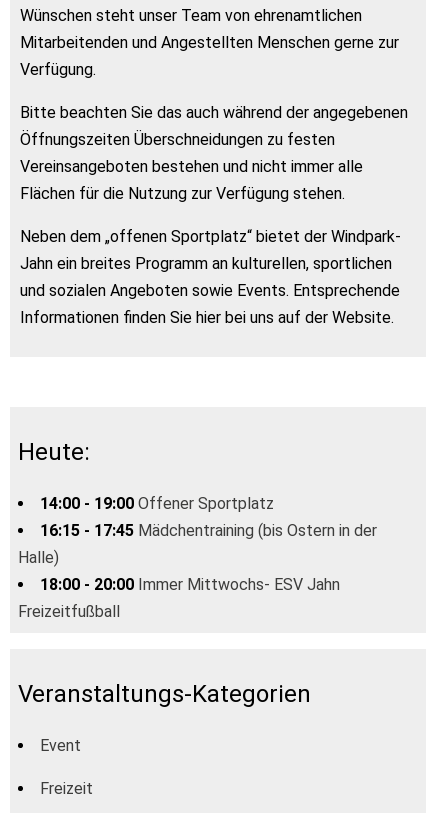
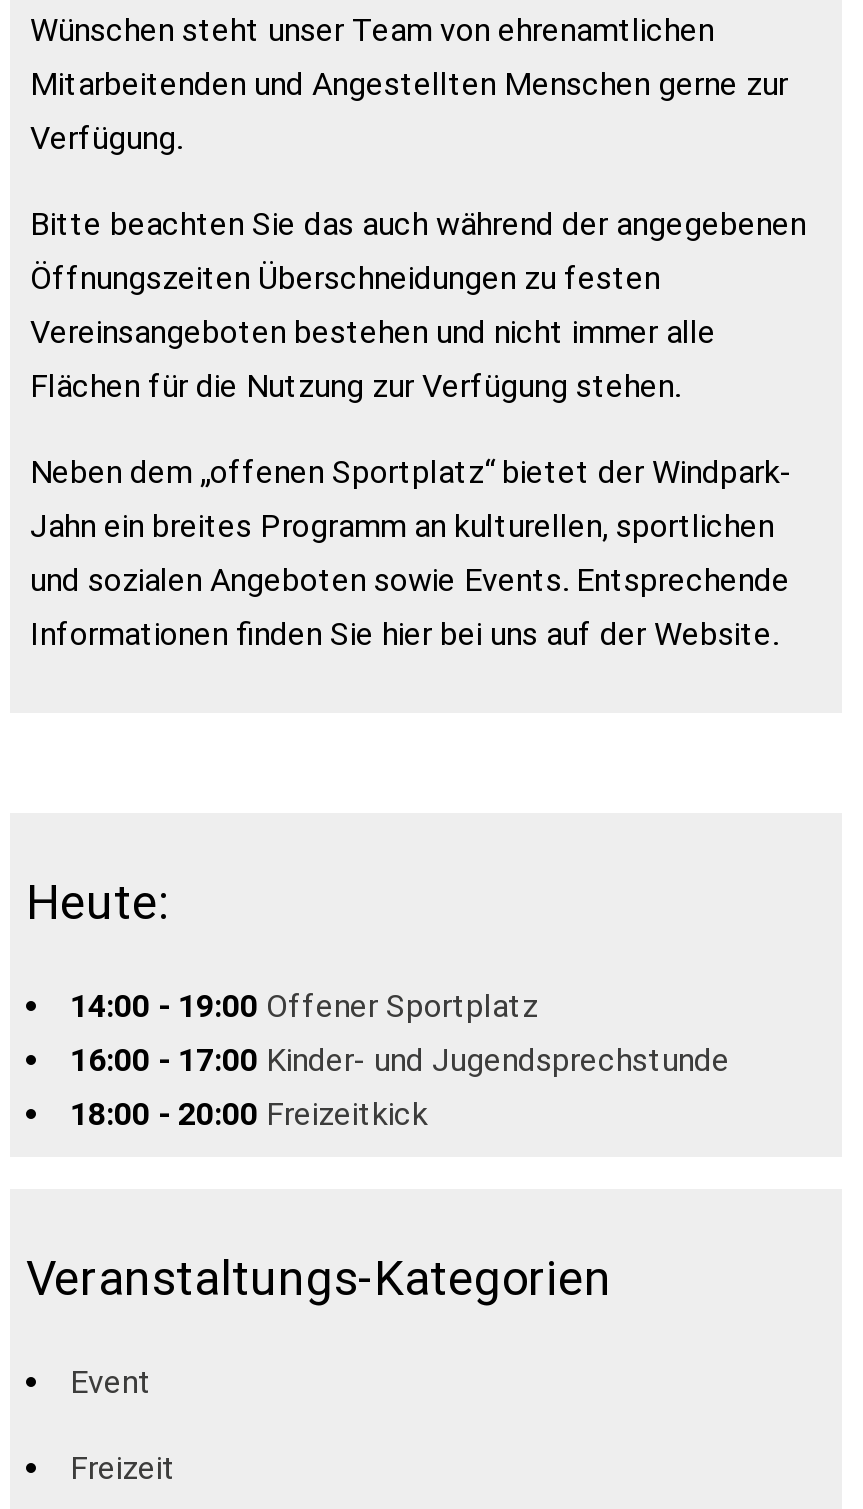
- 16:15 - 17:45 Mädchentraining (bis Ostern in der
- Halle)
- 18:00 - 20:00 Immer Mittwochs- ESV Jahn
- Freizeitfußball
+ 16:00 - 17:00 Kinder- und Jugendsprechstunde
+ 18:00 - 20:00 Freizeitkick
